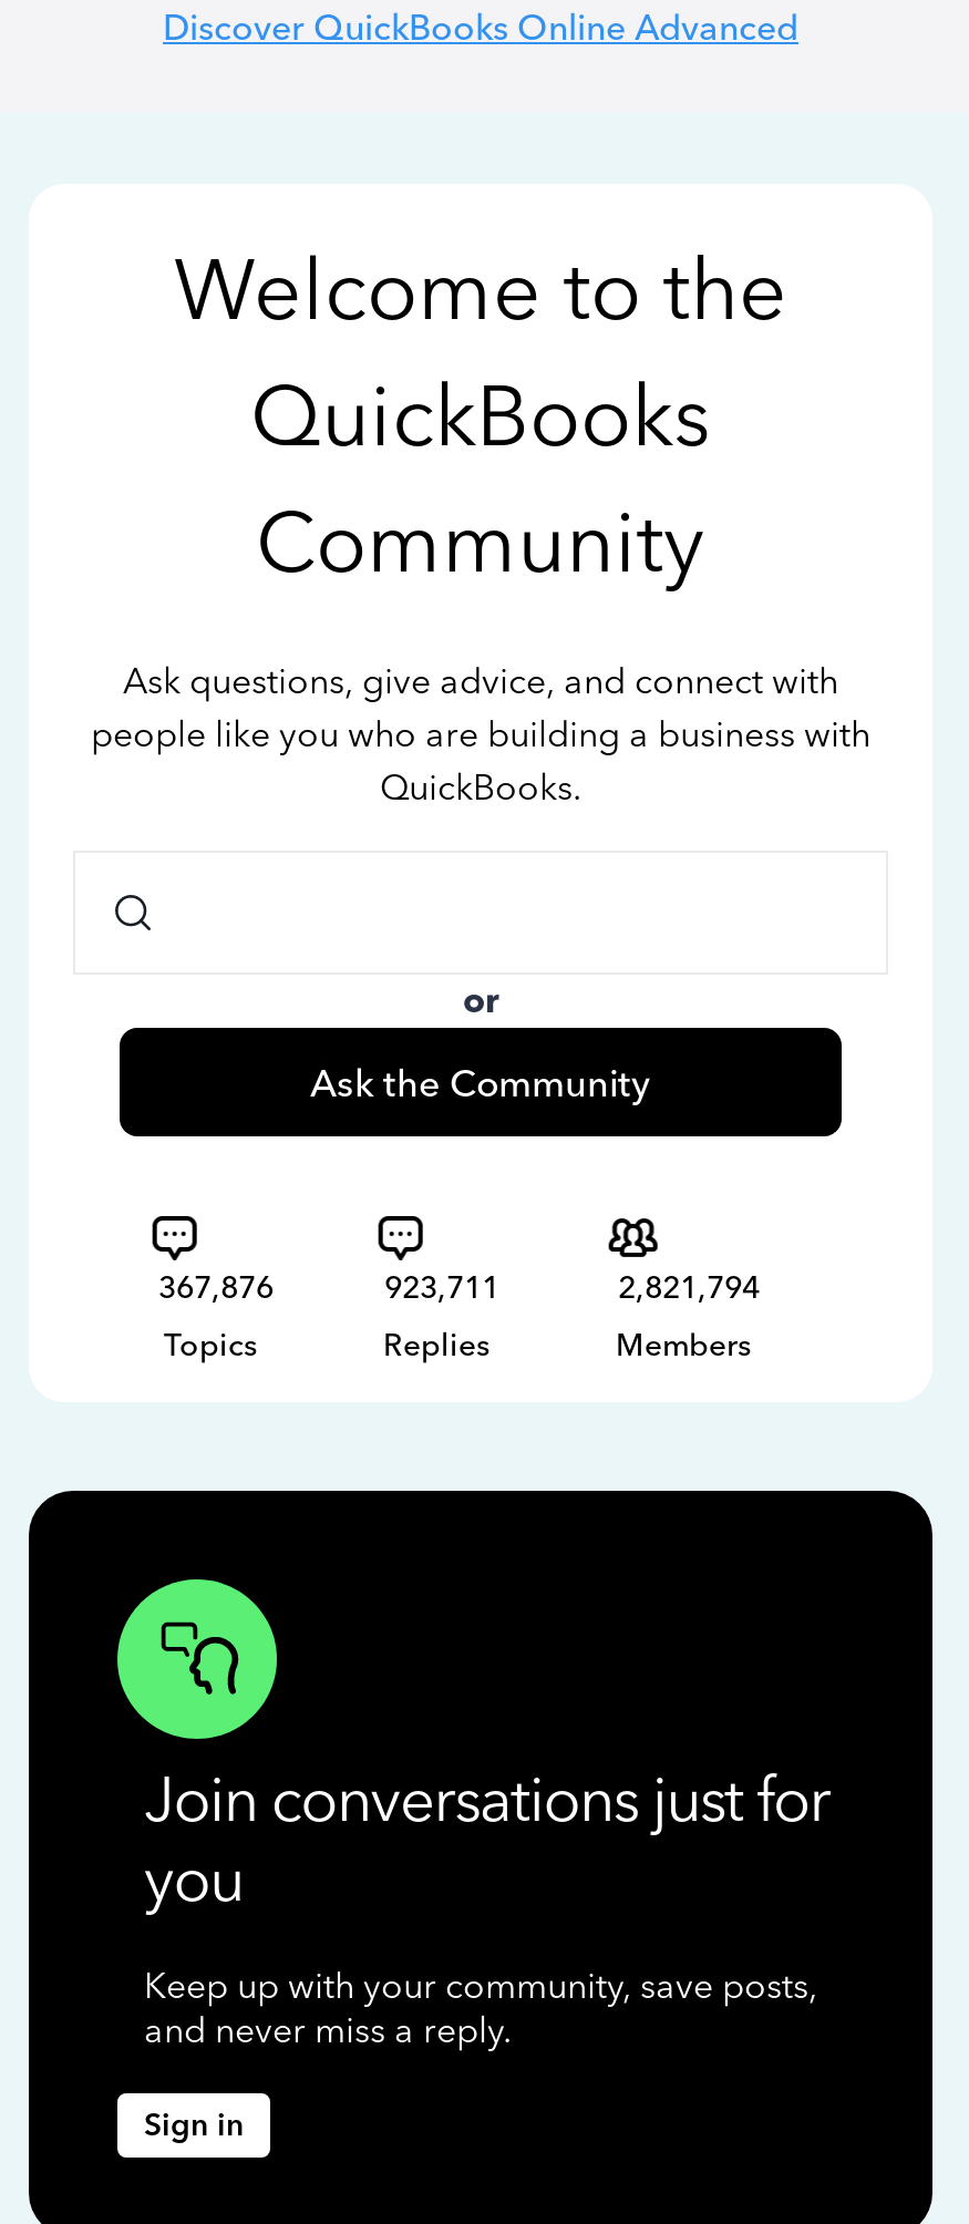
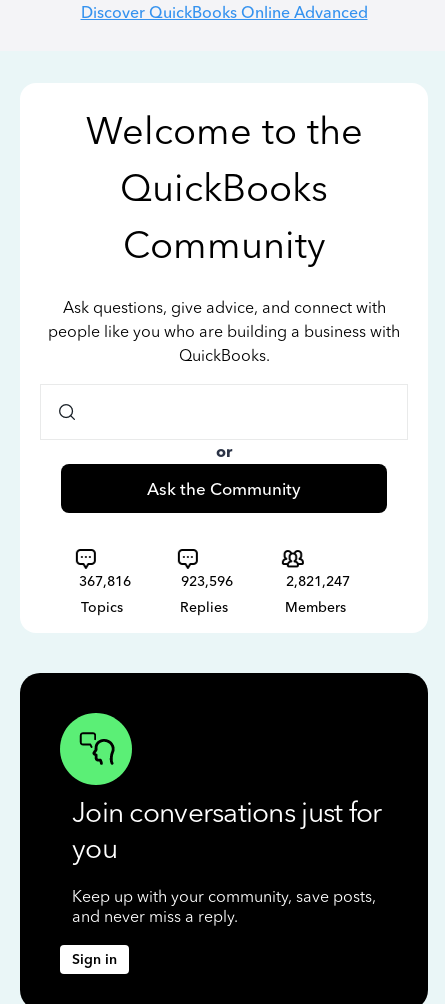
- 367,876
+ 367,816

- 923,711
+ 923,596

- 2,821,794
+ 2,821,247
